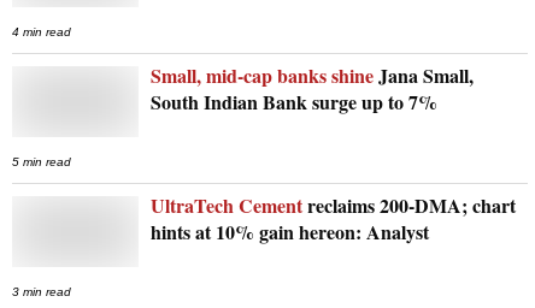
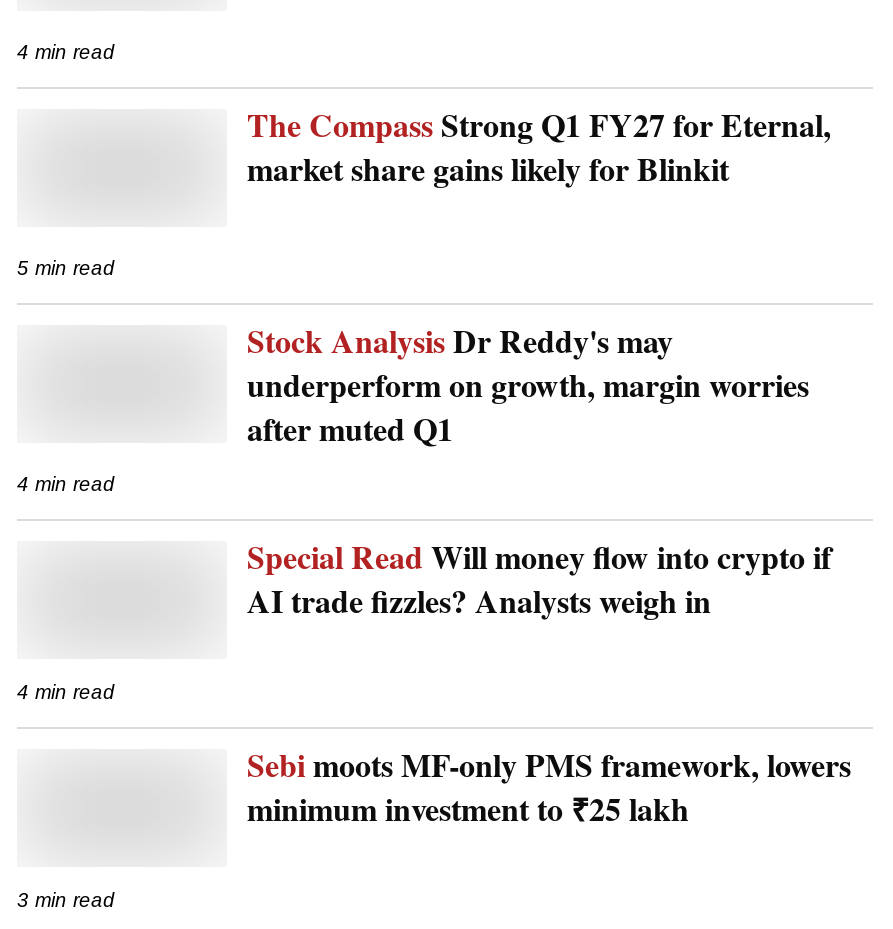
- Small, mid-cap banks shine Jana Small,
- South Indian Bank surge up to 7%
+ The Compass Strong Q1 FY27 for Eternal,
+ market share gains likely for Blinkit

- UltraTech Cement reclaims 200-DMA; chart
- hints at 10% gain hereon: Analyst
+ Stock Analysis Dr Reddy's may
+ underperform on growth, margin worries
+ after muted Q1
+ 4 min read
+ Special Read Will money flow into crypto if
+ AI trade fizzles? Analysts weigh in
+ 4 min read
+ Sebi moots MF-only PMS framework, lowers
+ minimum investment to ₹25 lakh
